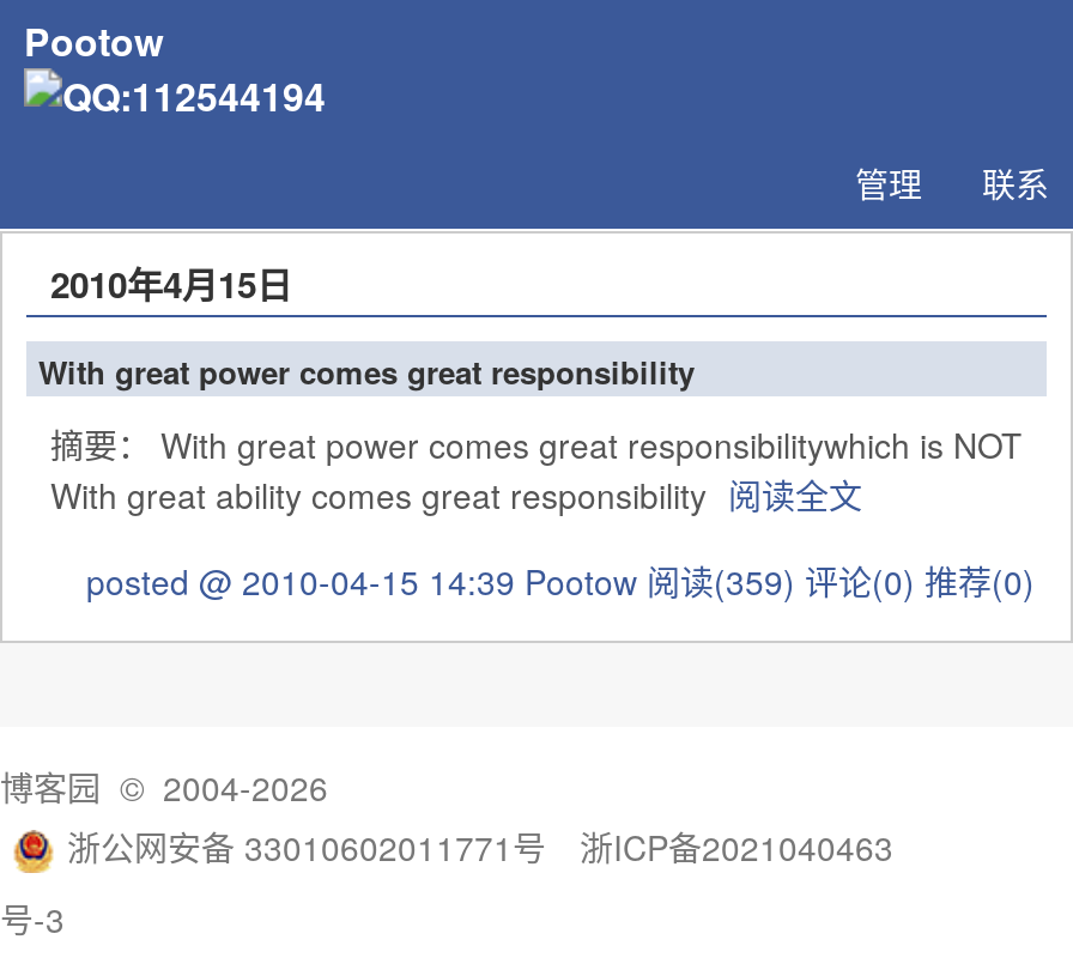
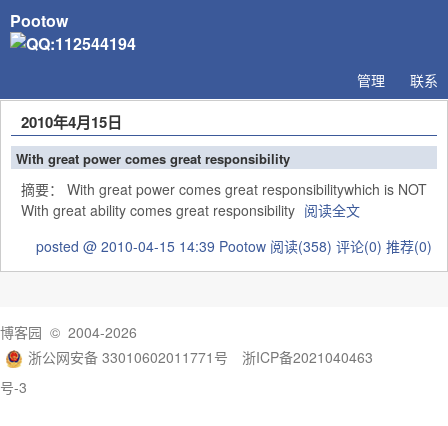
- posted @ 2010-04-15 14:39 Pootow阅读(359) 评论(0) 推荐(0)
+ posted @ 2010-04-15 14:39 Pootow阅读(358) 评论(0) 推荐(0)
